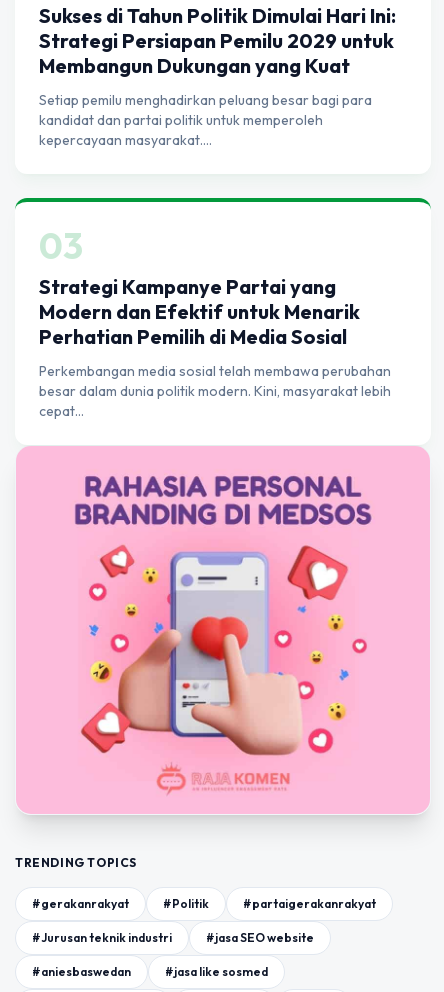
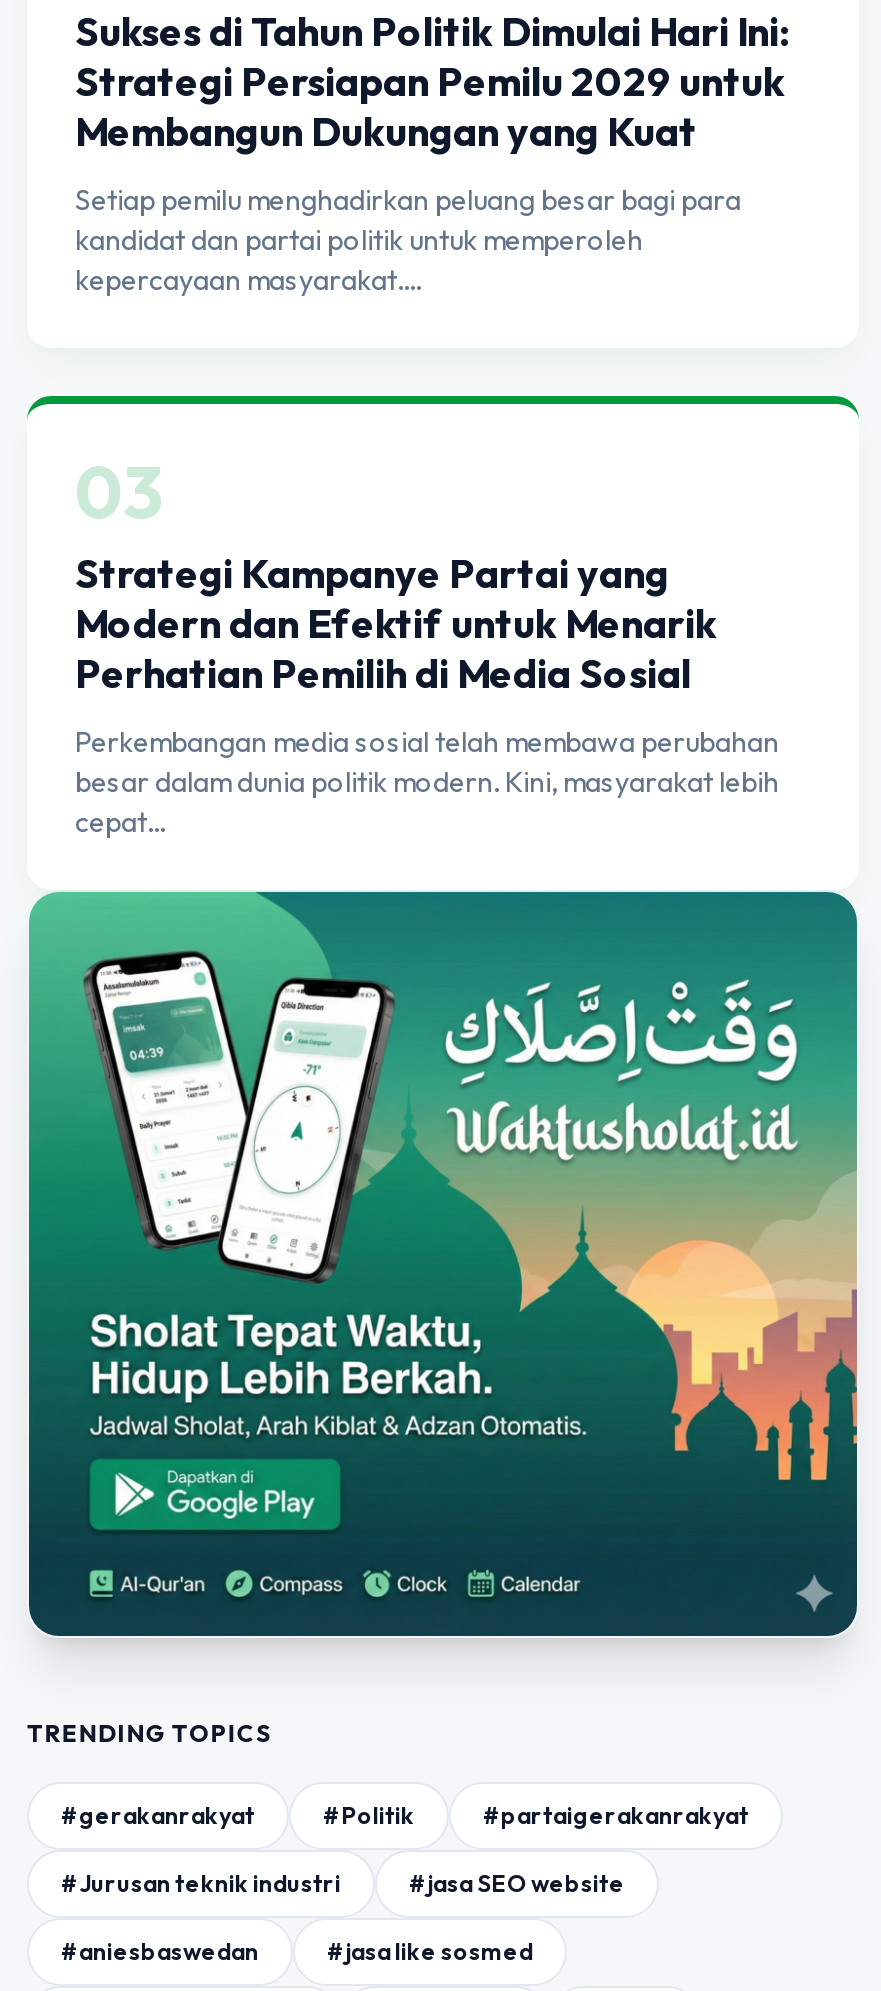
- [image]
+ [image]
